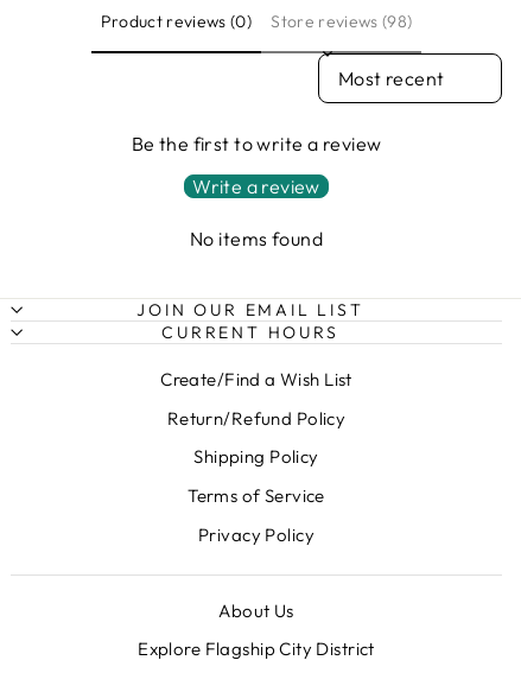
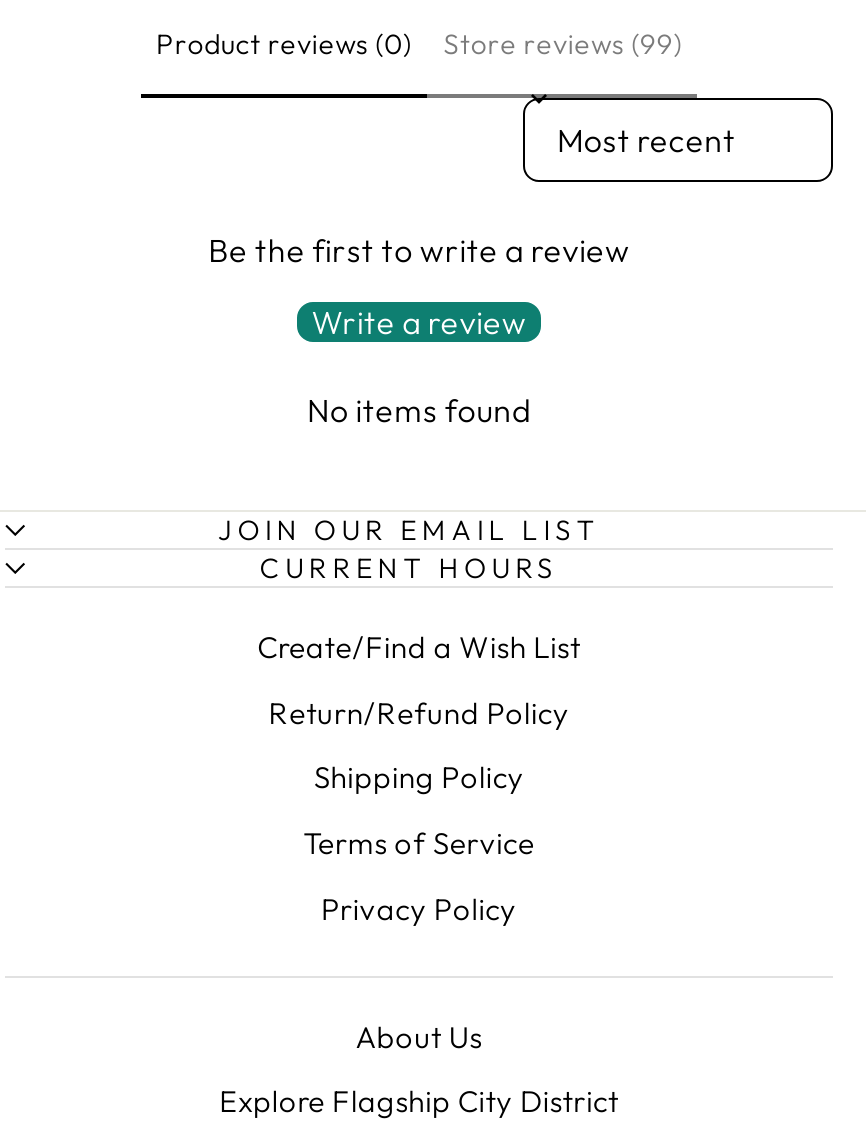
- Store reviews (98)
+ Store reviews (99)
